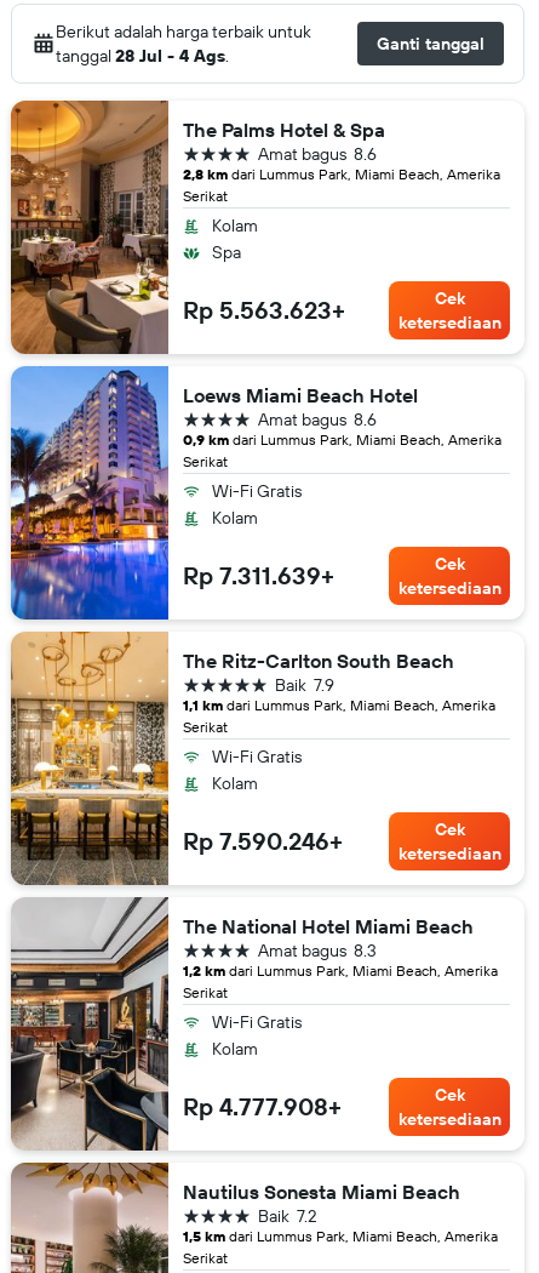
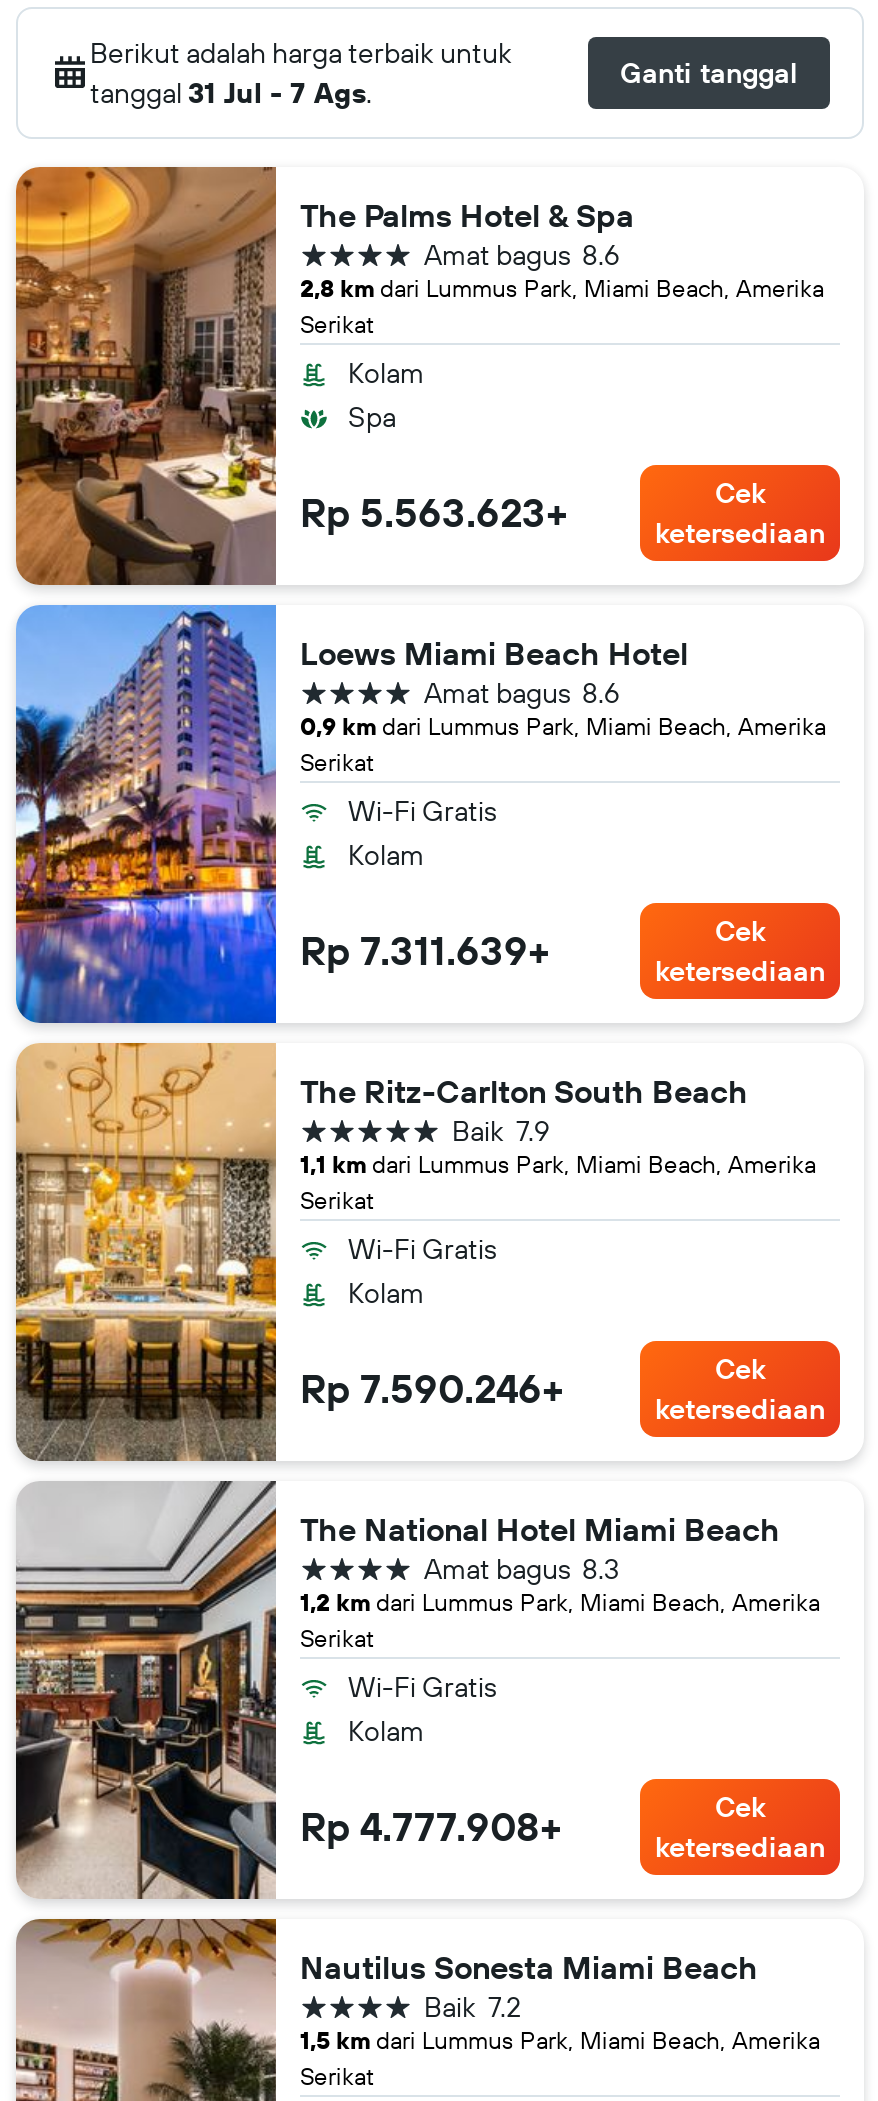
- tanggal 28 Jul - 4 Ags.
+ tanggal 31 Jul - 7 Ags.
